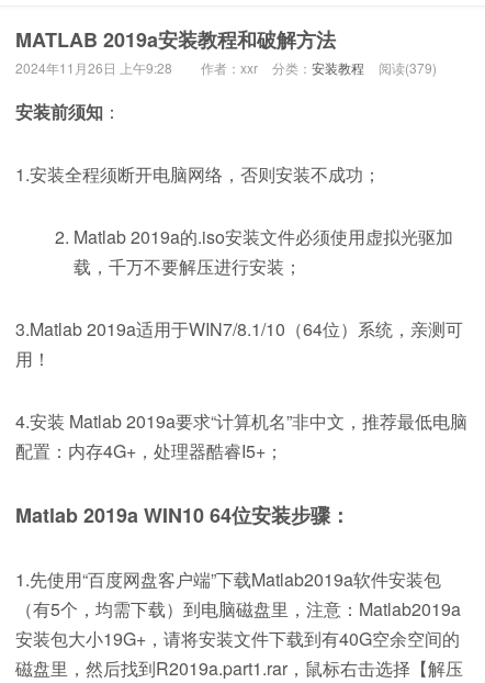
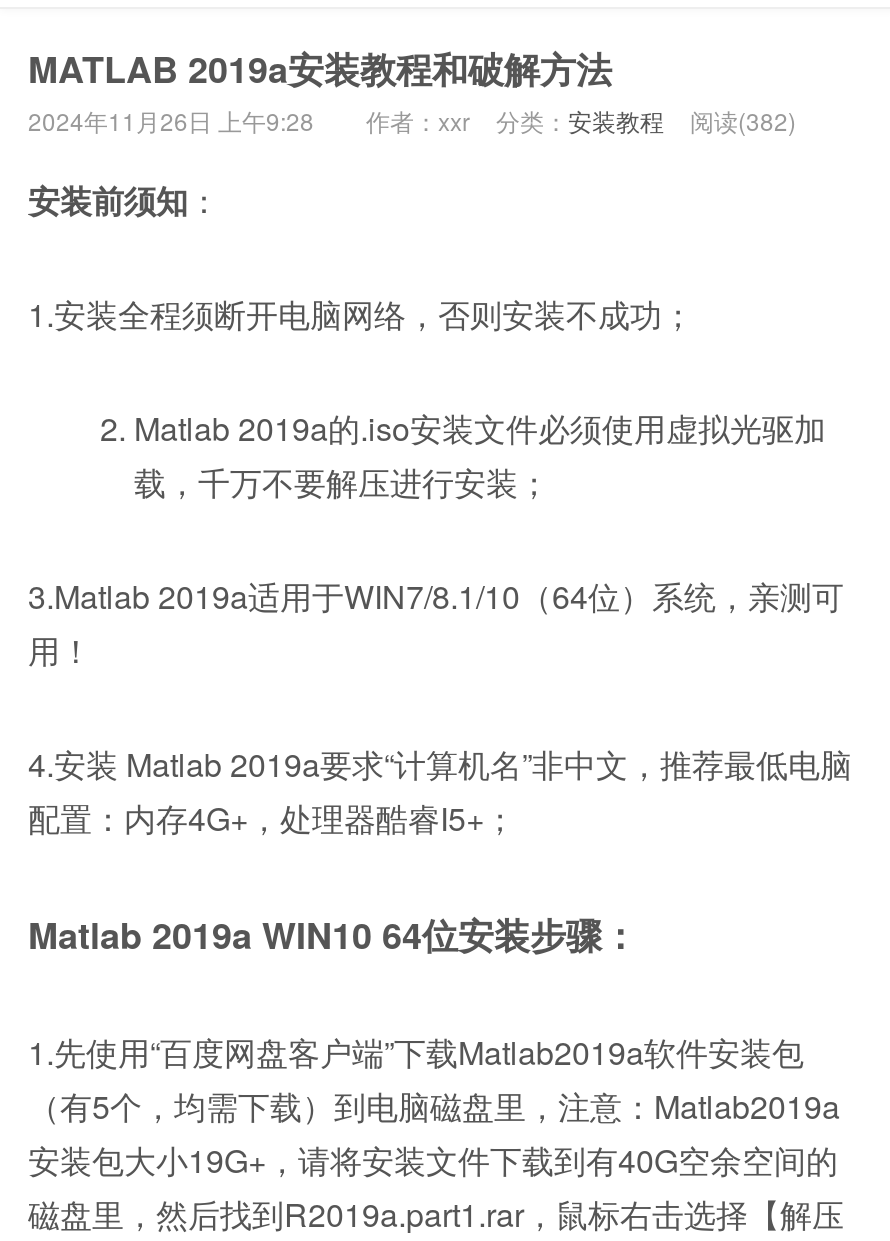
- 2024年11月26日 上午9:28 作者：xxr 分类：安装教程 阅读(379)
+ 2024年11月26日 上午9:28 作者：xxr 分类：安装教程 阅读(382)
